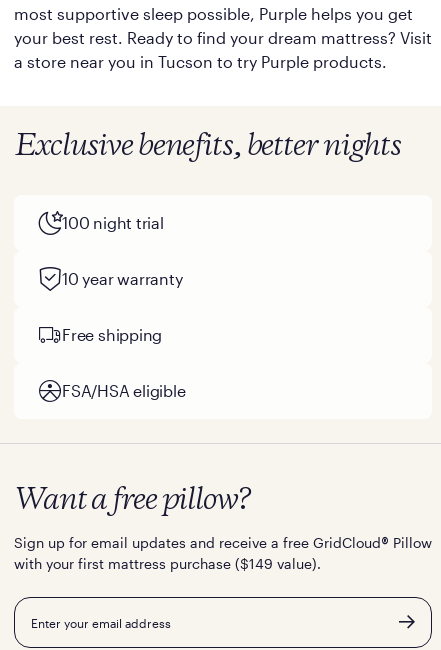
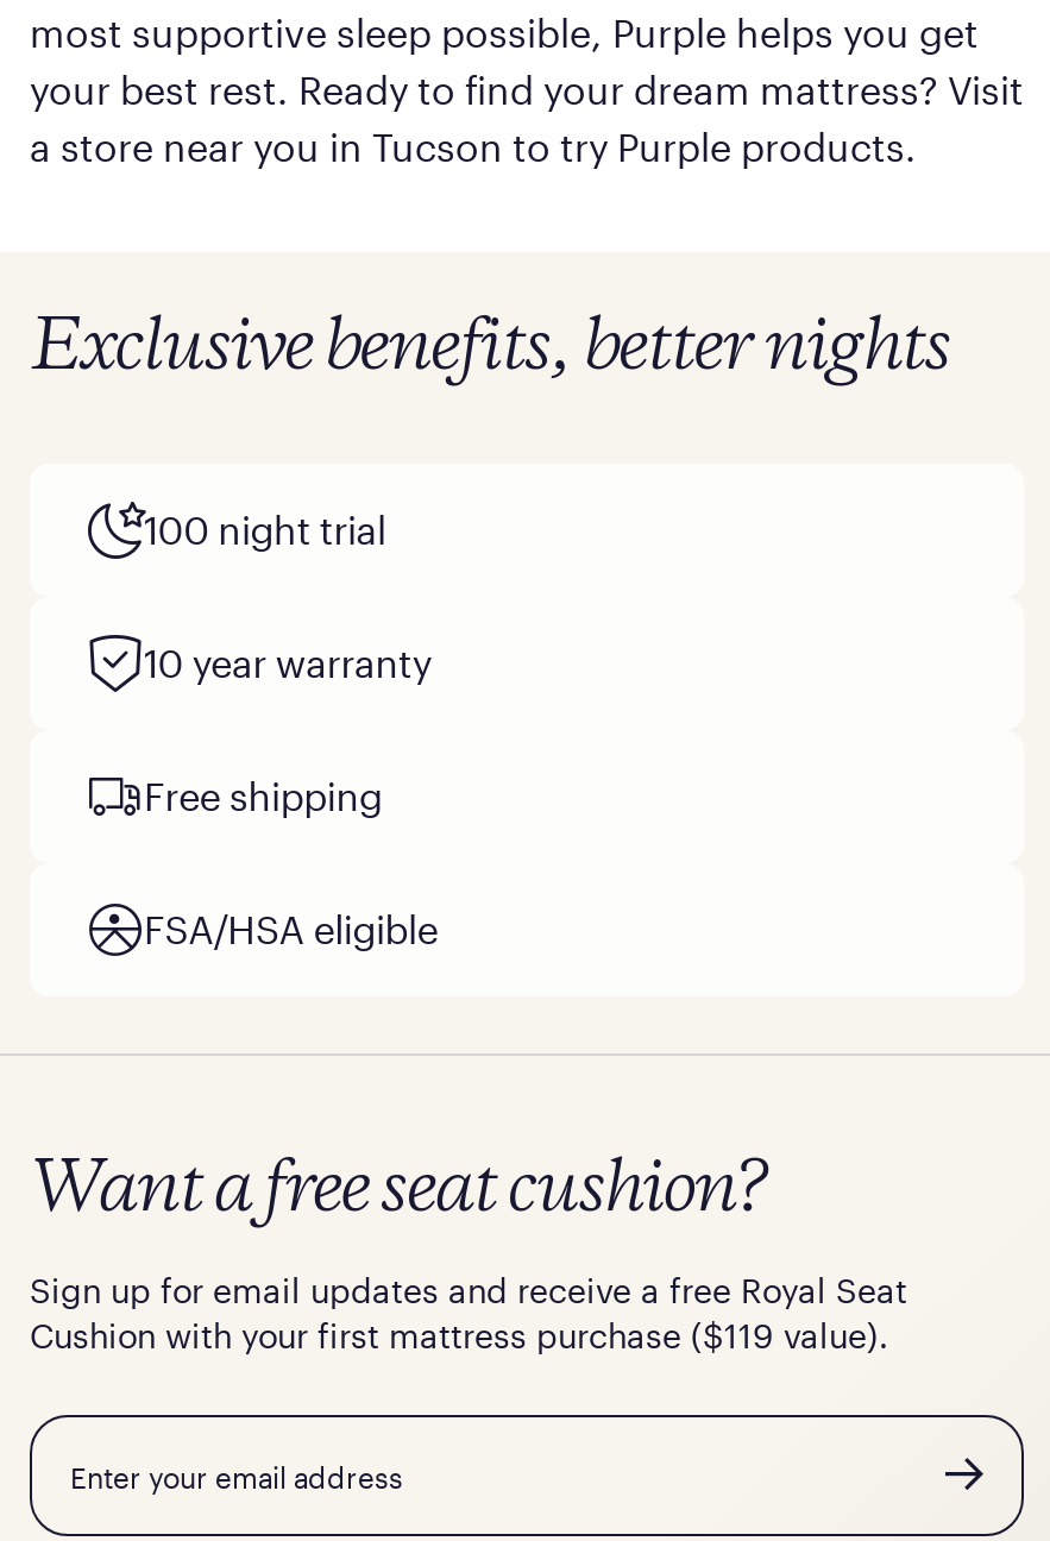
- Want a free pillow?
+ Want a free seat cushion?

- Sign up for email updates and receive a free GridCloud® Pillow
- with your first mattress purchase ($149 value).
+ Sign up for email updates and receive a free Royal Seat
+ Cushion with your first mattress purchase ($119 value).
